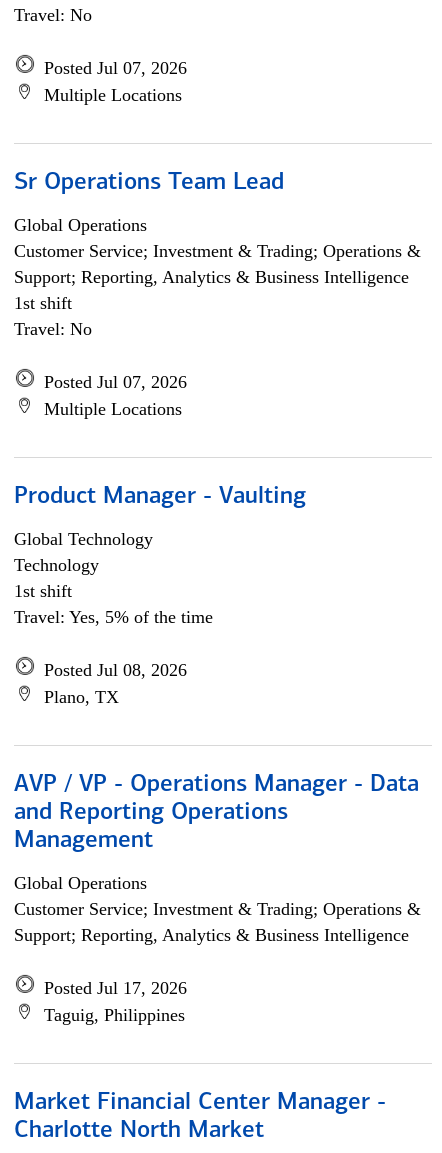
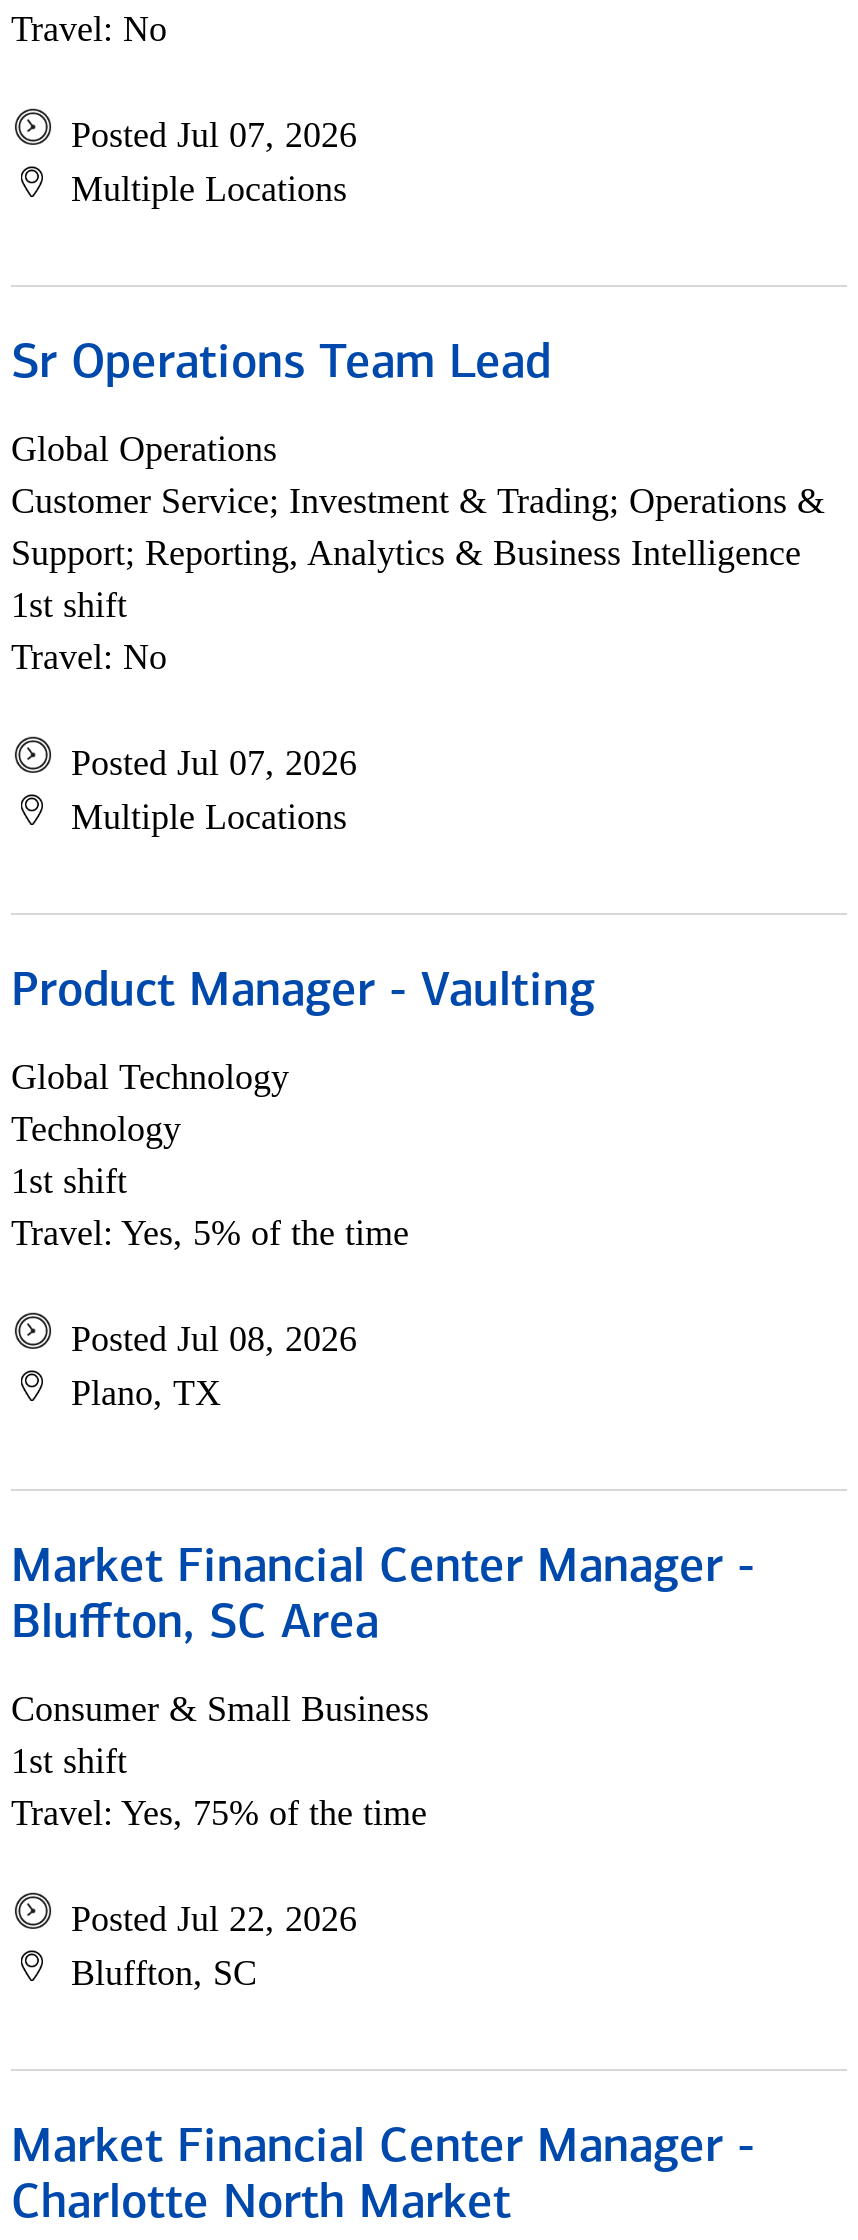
- AVP / VP - Operations Manager - Data
- and Reporting Operations
- Management
+ Market Financial Center Manager -
+ Bluffton, SC Area

- Global Operations
- Customer Service; Investment & Trading; Operations &
- Support; Reporting, Analytics & Business Intelligence
+ Consumer & Small Business
+ 1st shift
+ Travel: Yes, 75% of the time

- Posted Jul 17, 2026
- Taguig, Philippines
+ Posted Jul 22, 2026
+ Bluffton, SC
